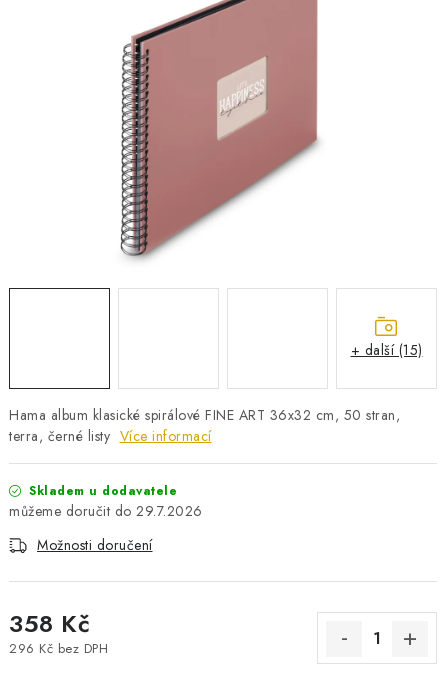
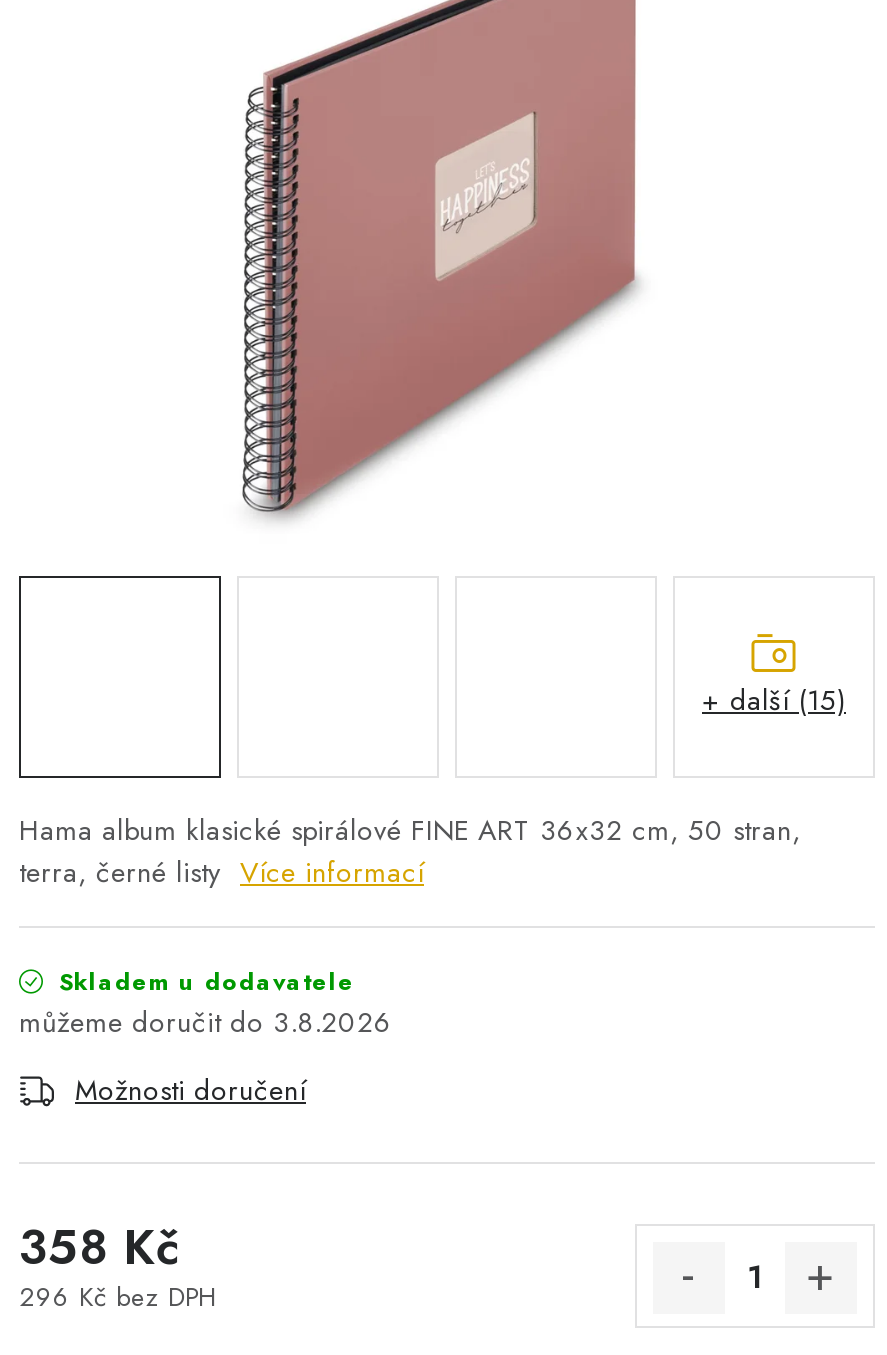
- 29.7.2026
+ 3.8.2026
